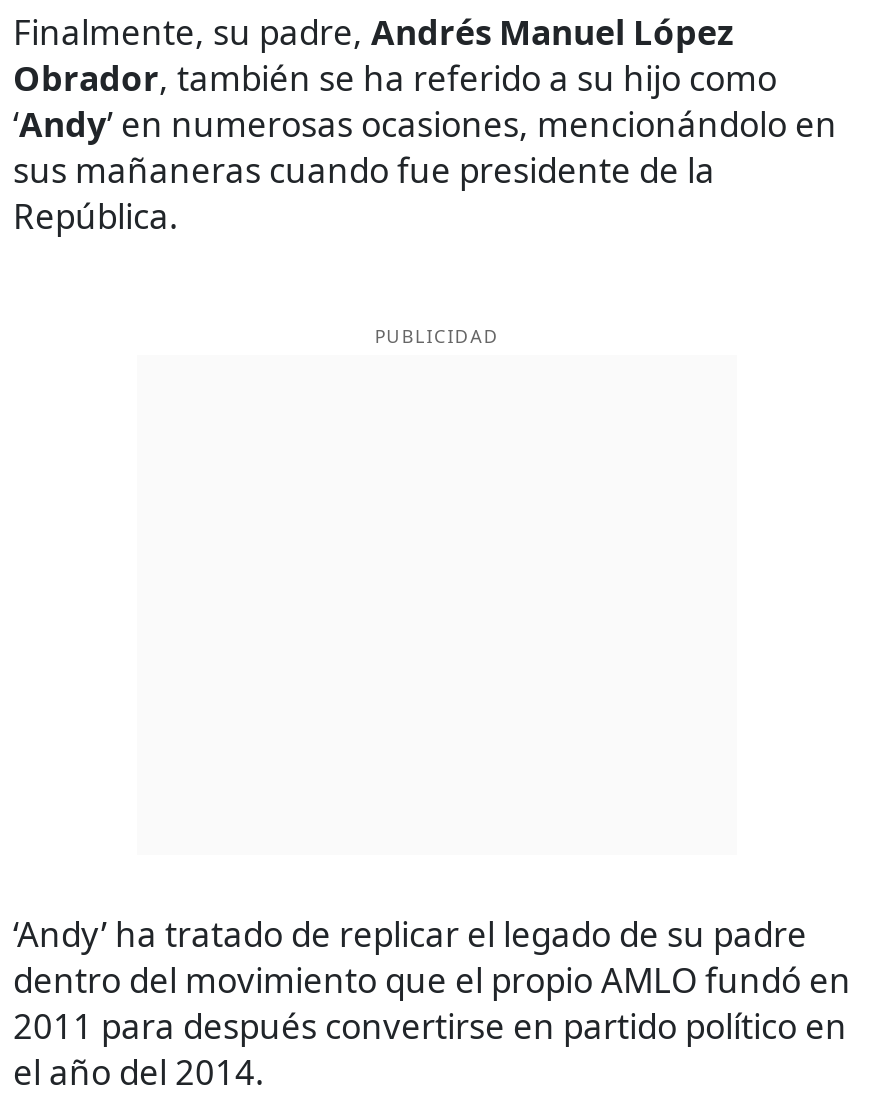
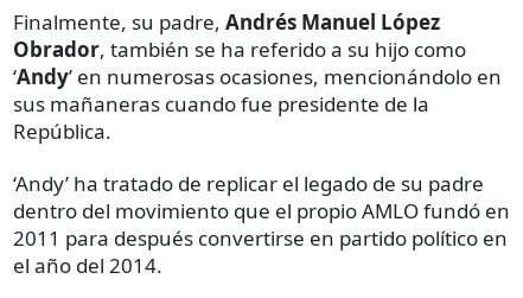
- PUBLICIDAD
